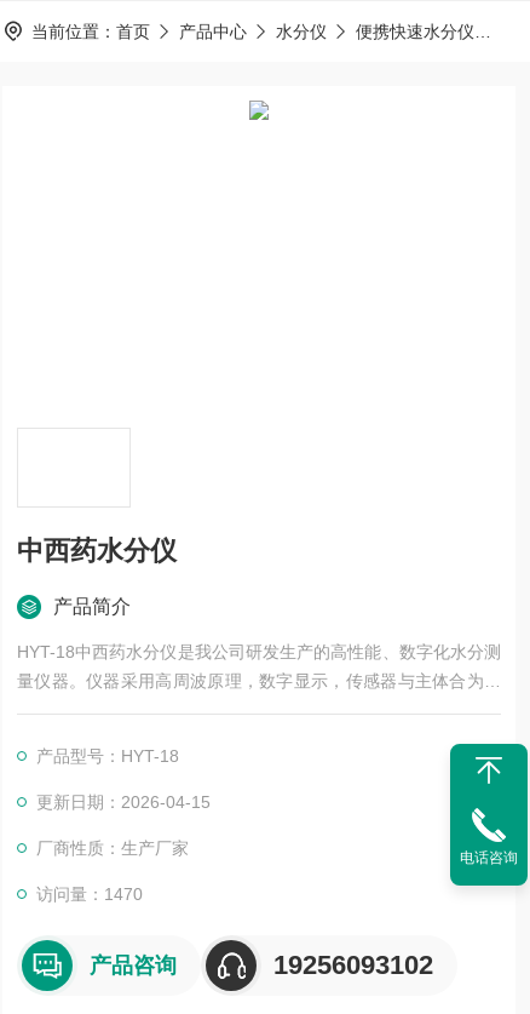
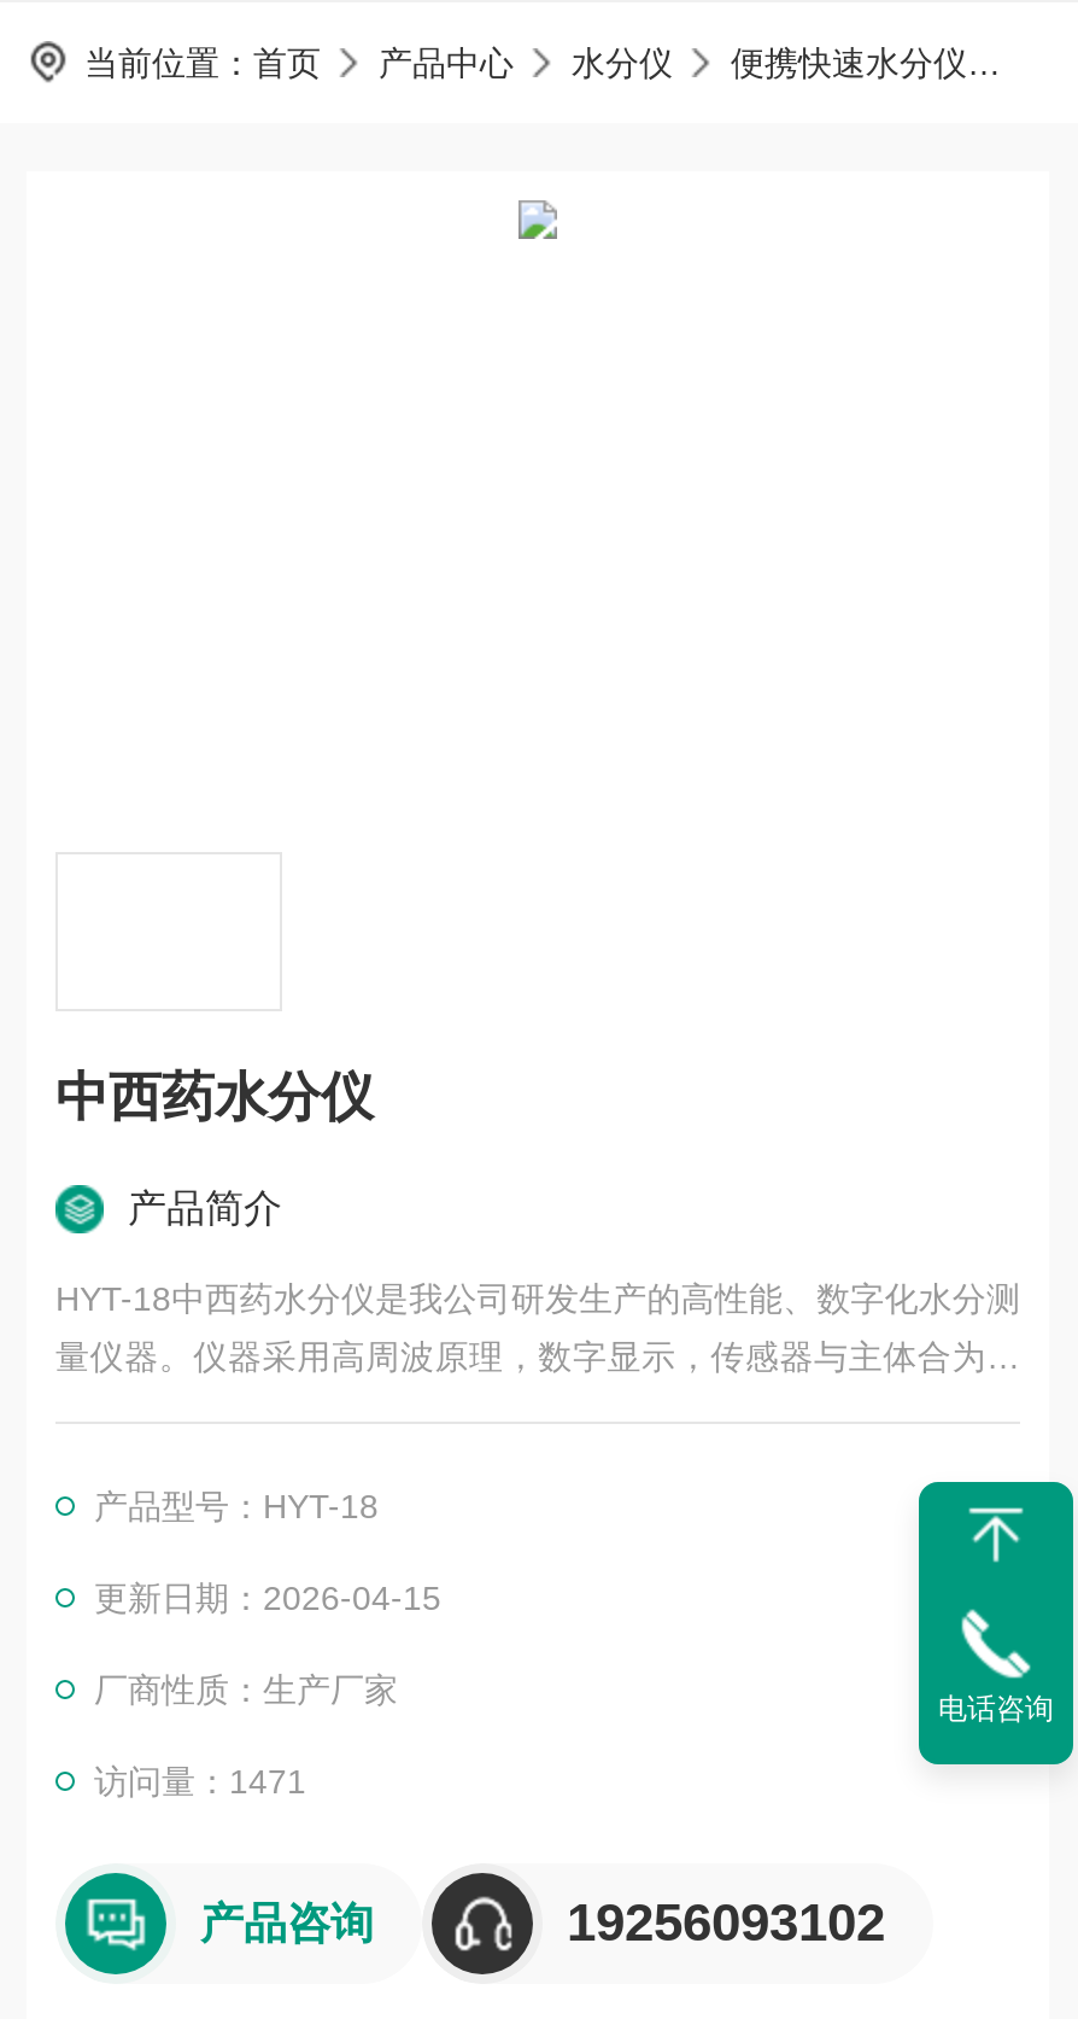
- 访问量：1470
+ 访问量：1471
